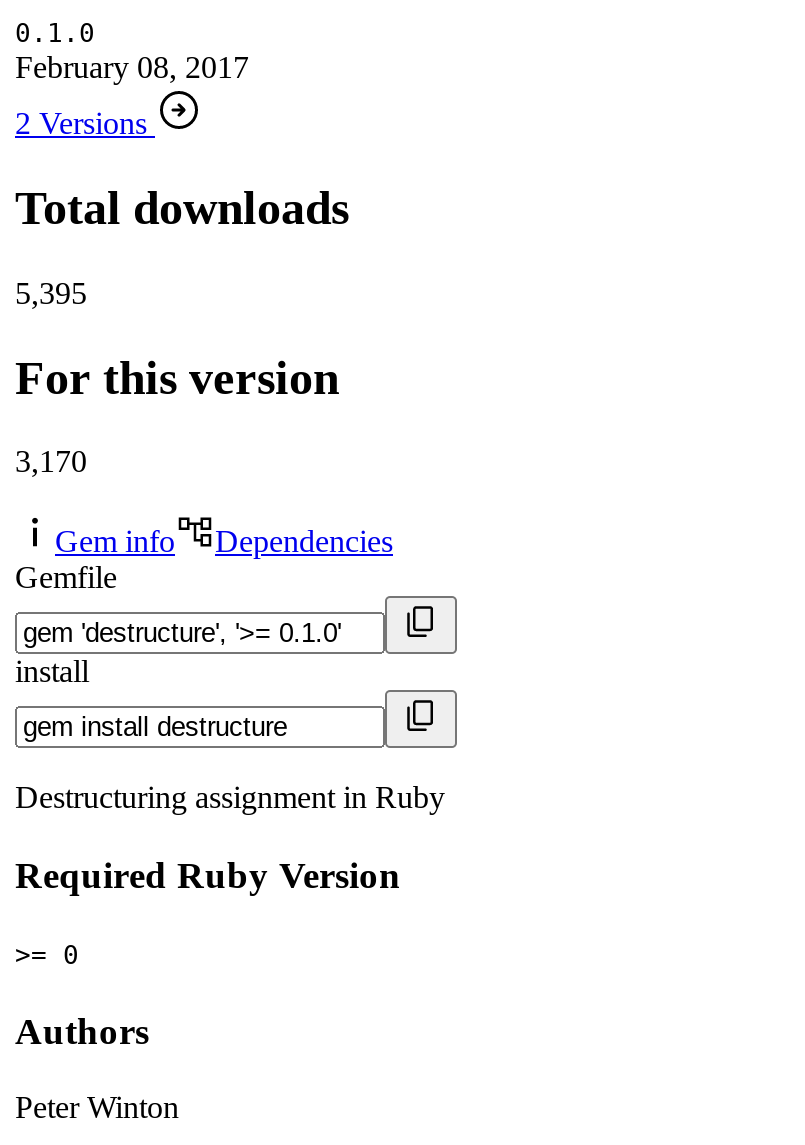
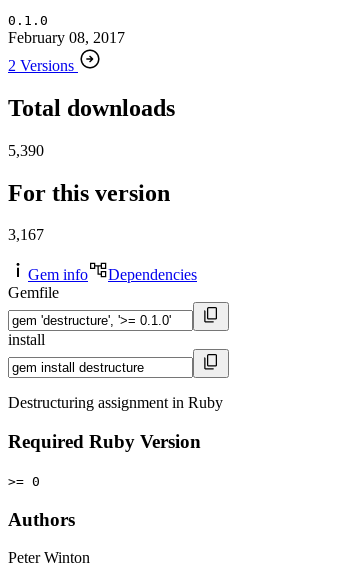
- 5,395
+ 5,390

- 3,170
+ 3,167
